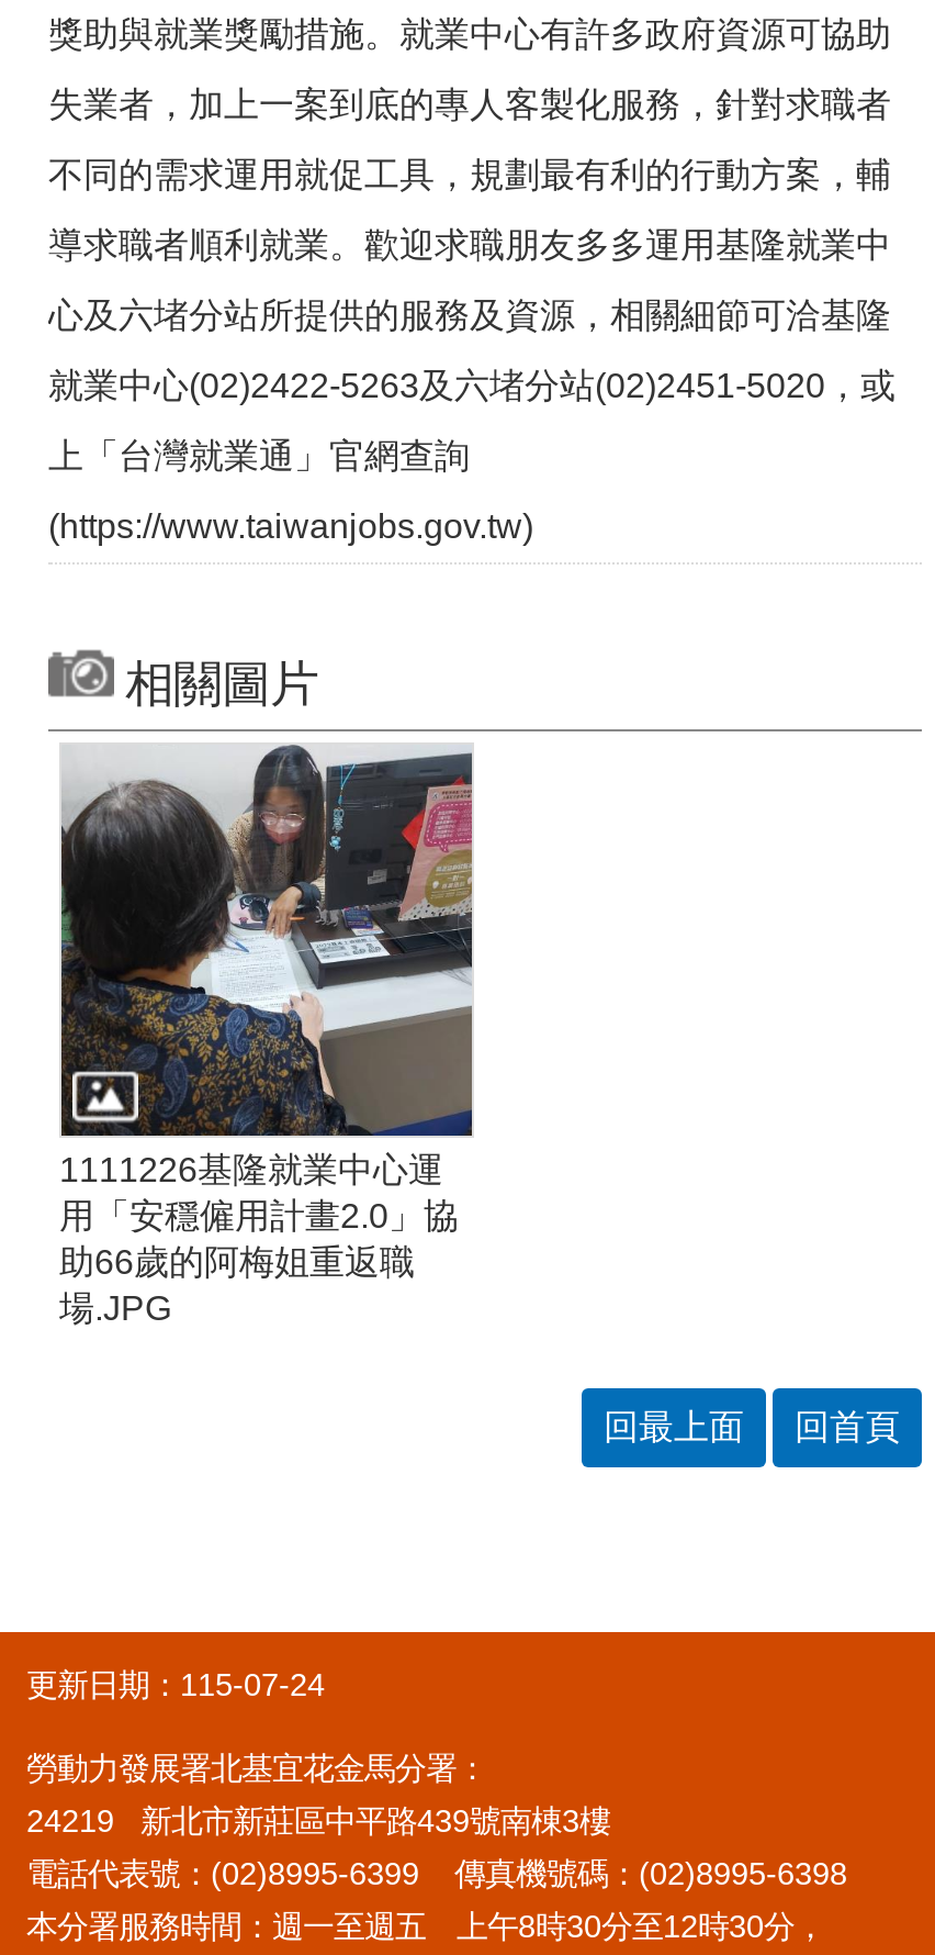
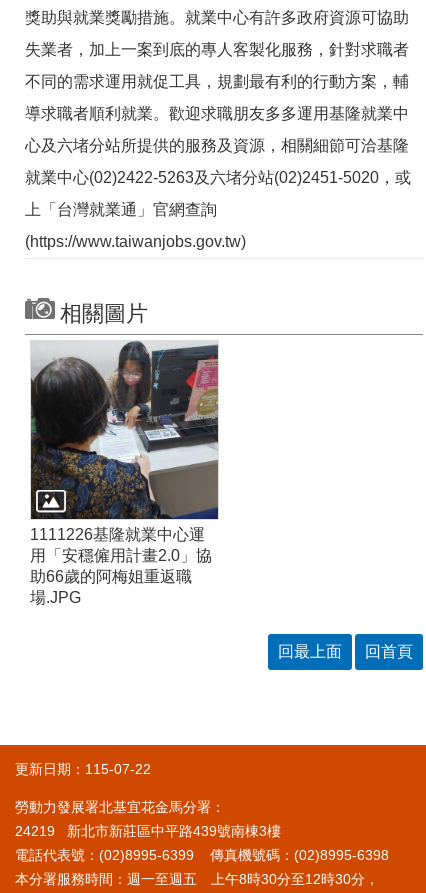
- 更新日期：115-07-24
+ 更新日期：115-07-22
